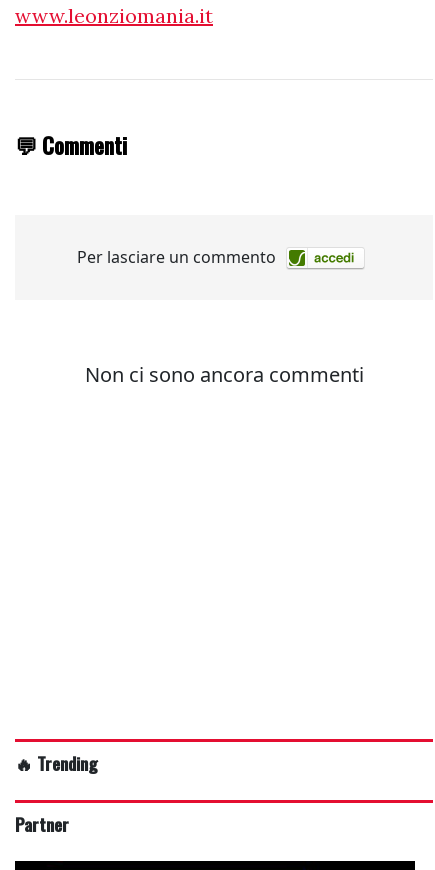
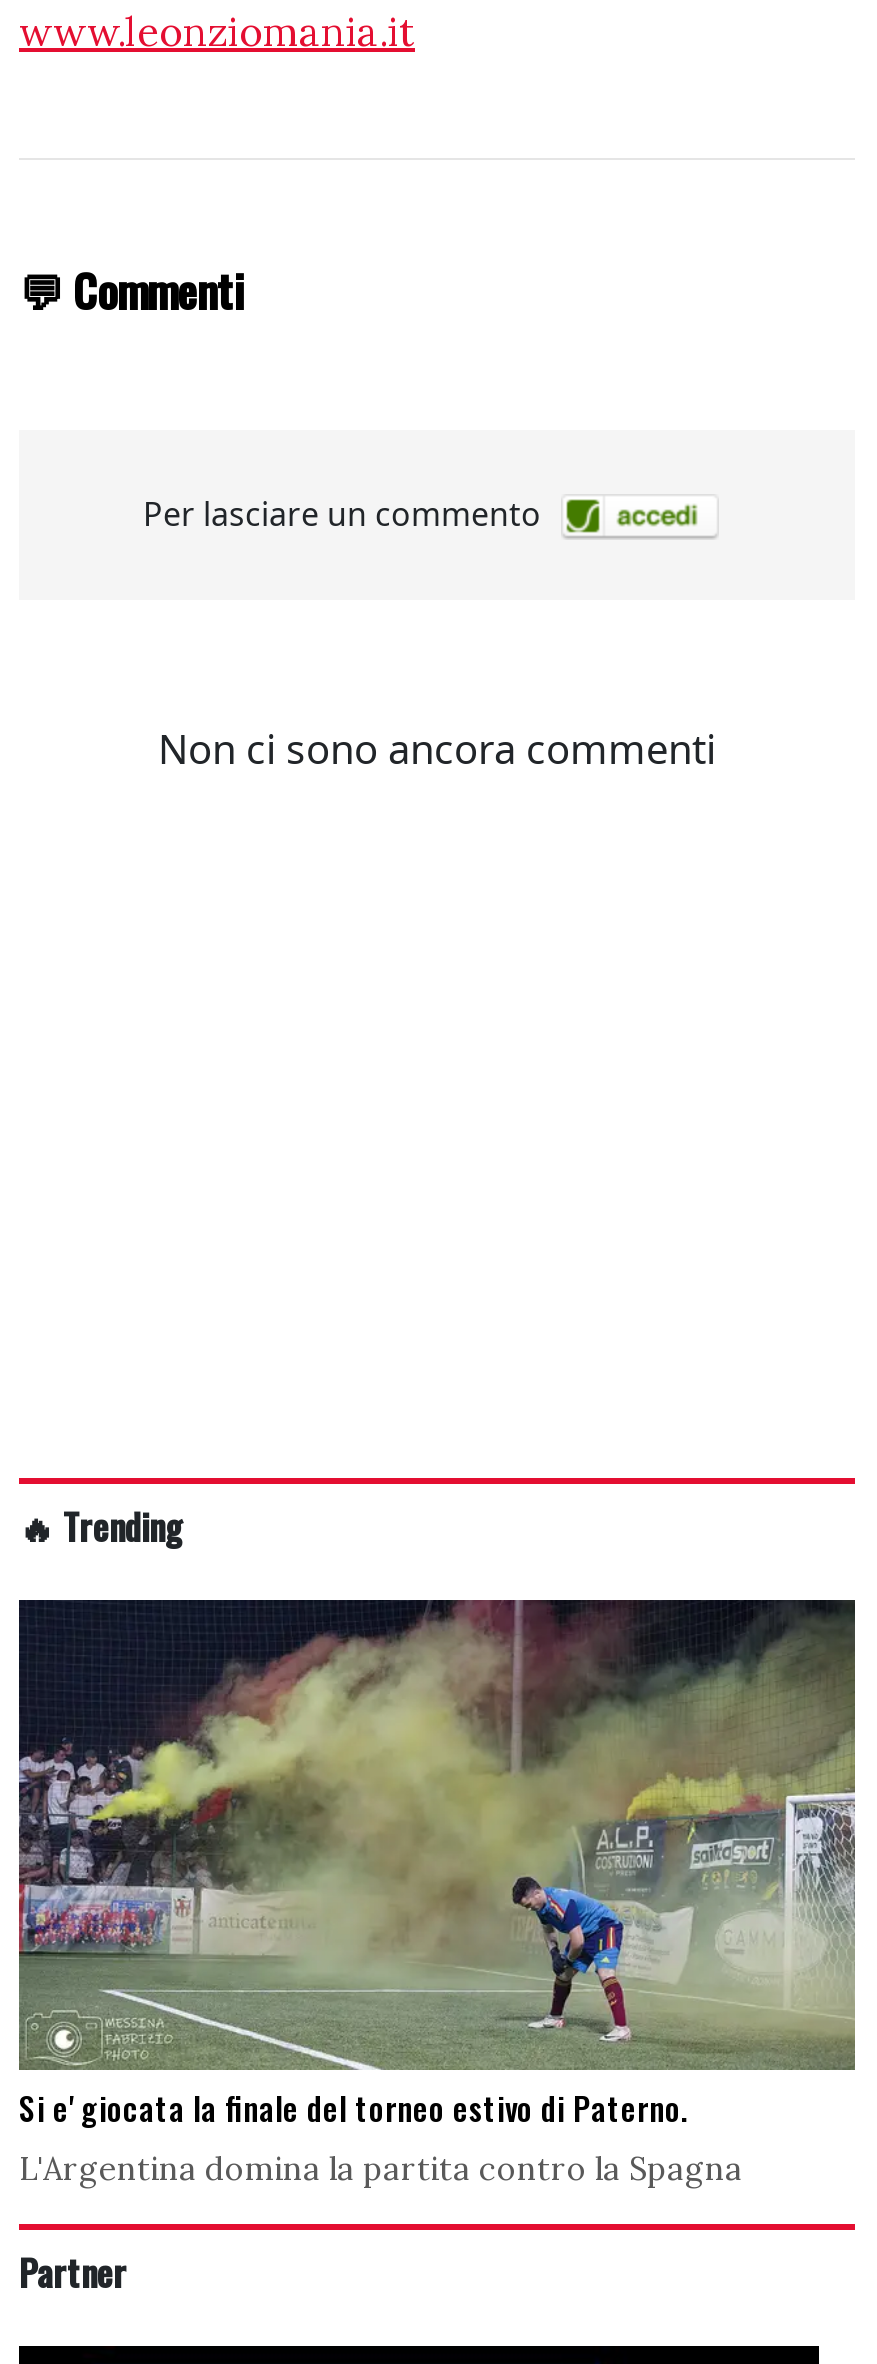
+ [image]
+ Si e' giocata la finale del torneo estivo di Paterno.
+ L'Argentina domina la partita contro la Spagna
